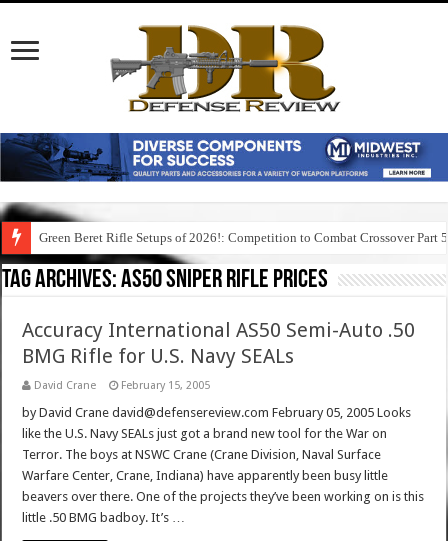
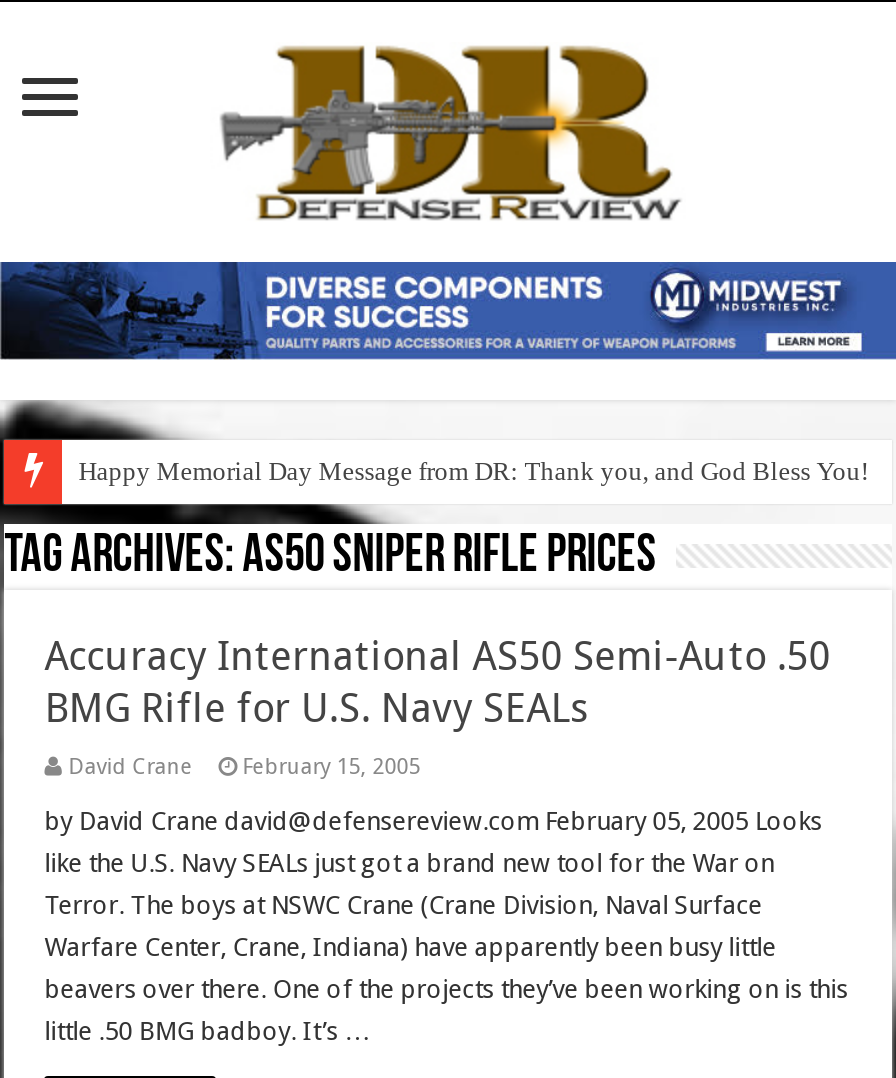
- Green Beret Rifle Setups of 2026!: Competition to Combat Crossover Part 5
+ Happy Memorial Day Message from DR: Thank you, and God Bless You!
